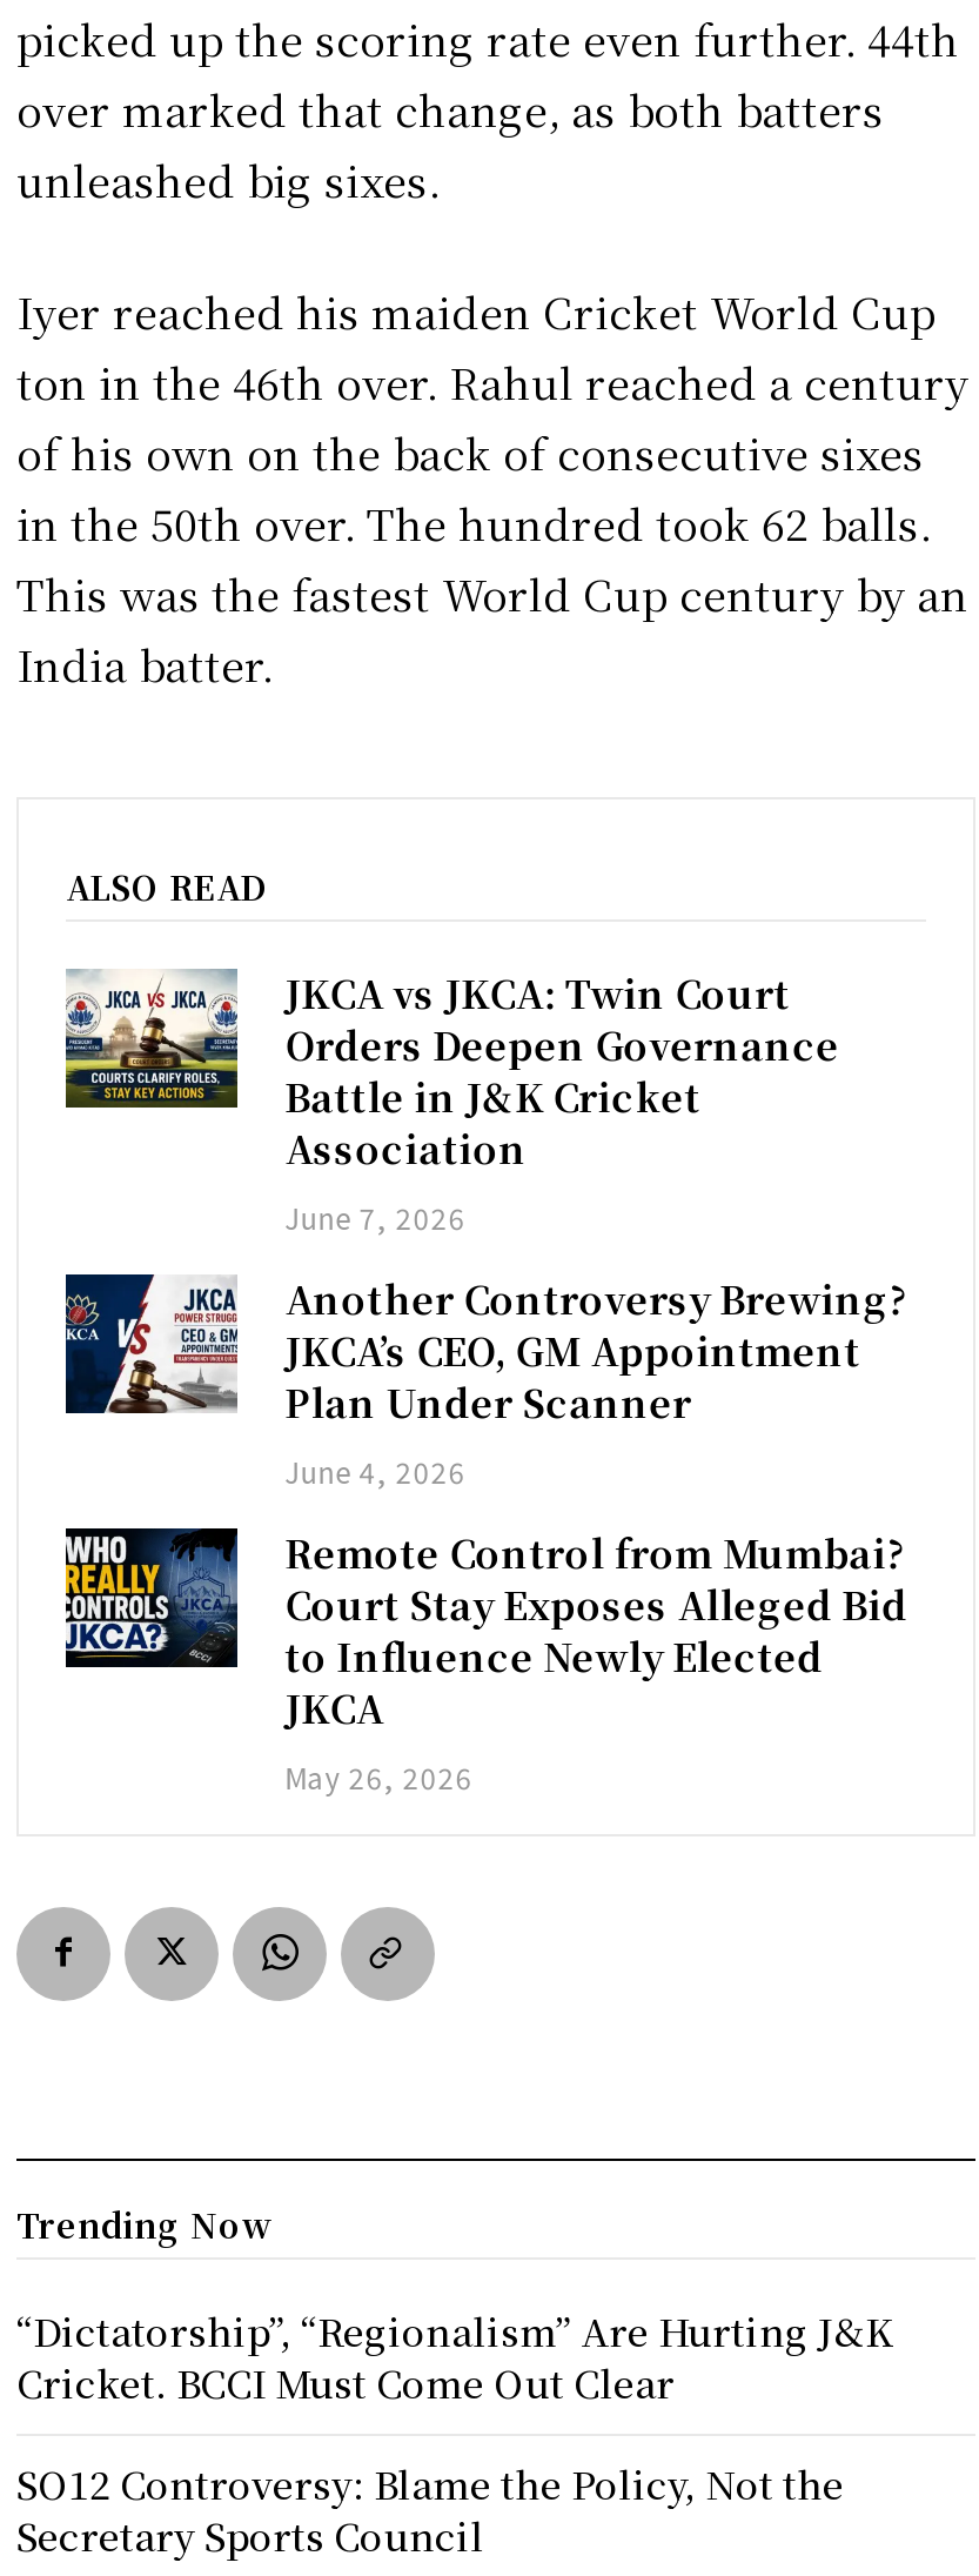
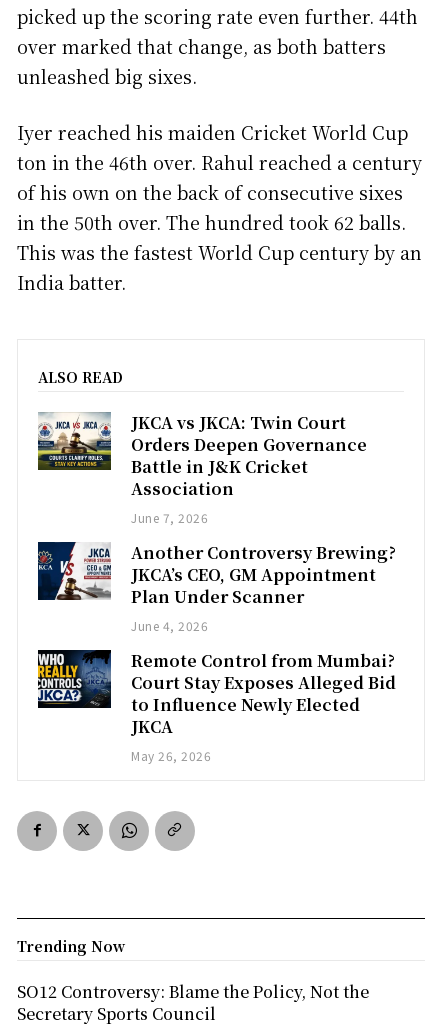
- “Dictatorship”, “Regionalism” Are Hurting J&K
- Cricket. BCCI Must Come Out Clear
